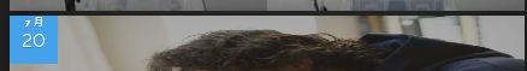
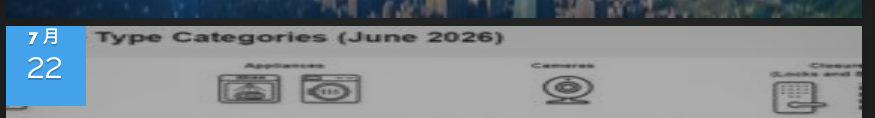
- 20
+ 22
